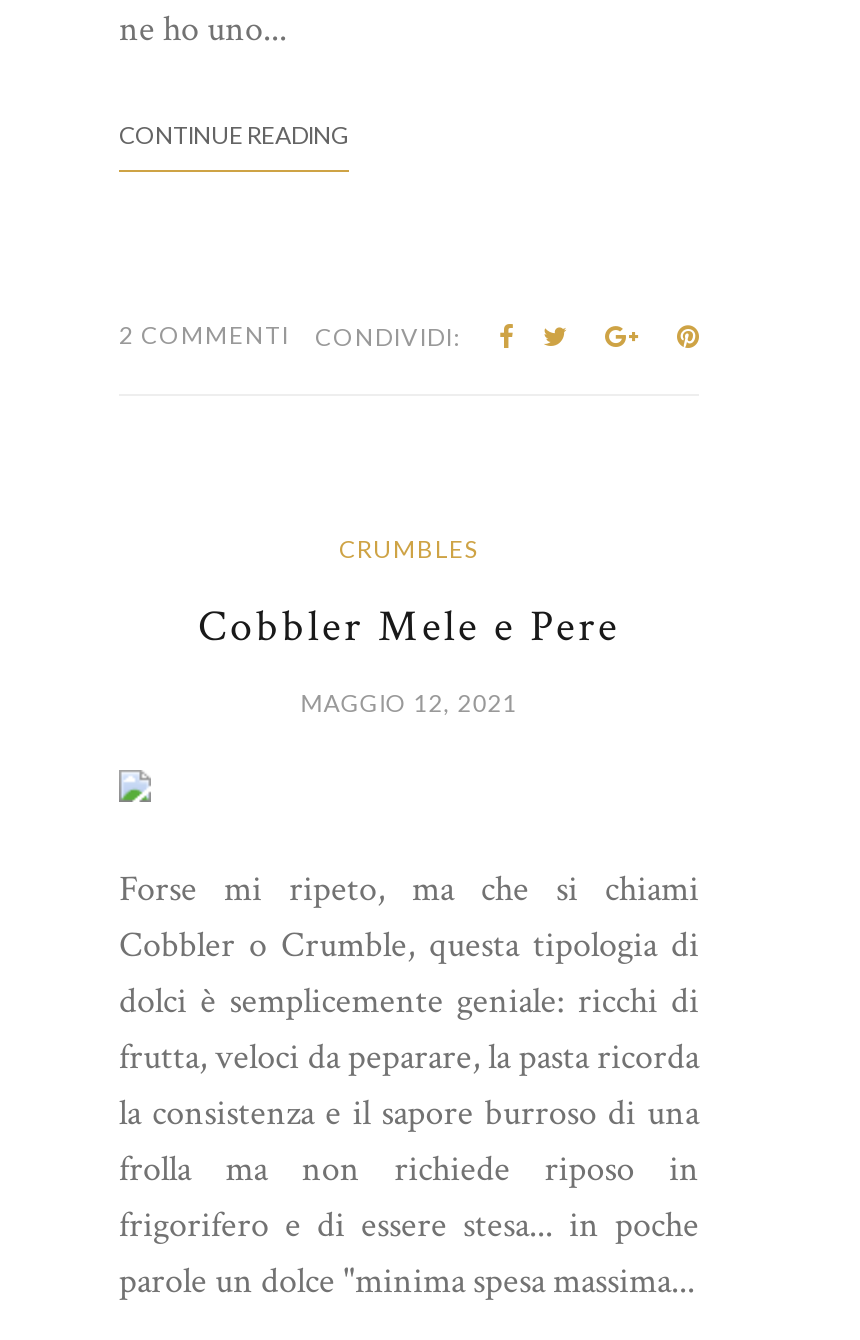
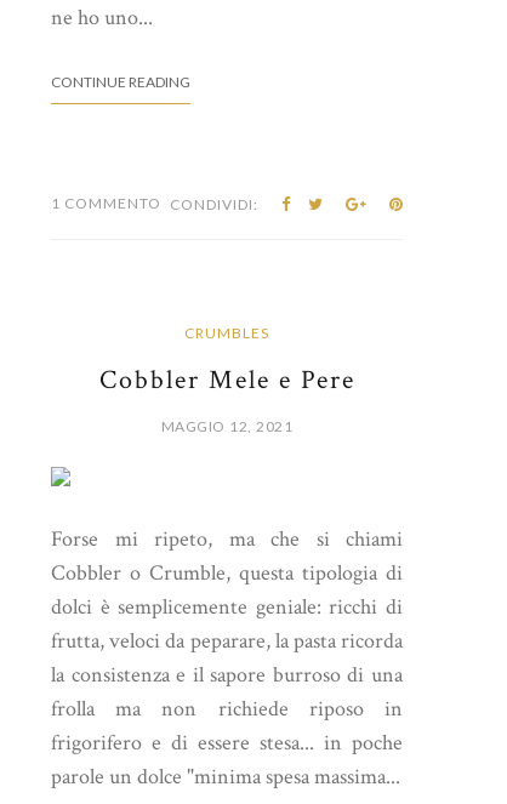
- 2 COMMENTI
- CONDIVIDI:
+ 1 COMMENTO CONDIVIDI:
